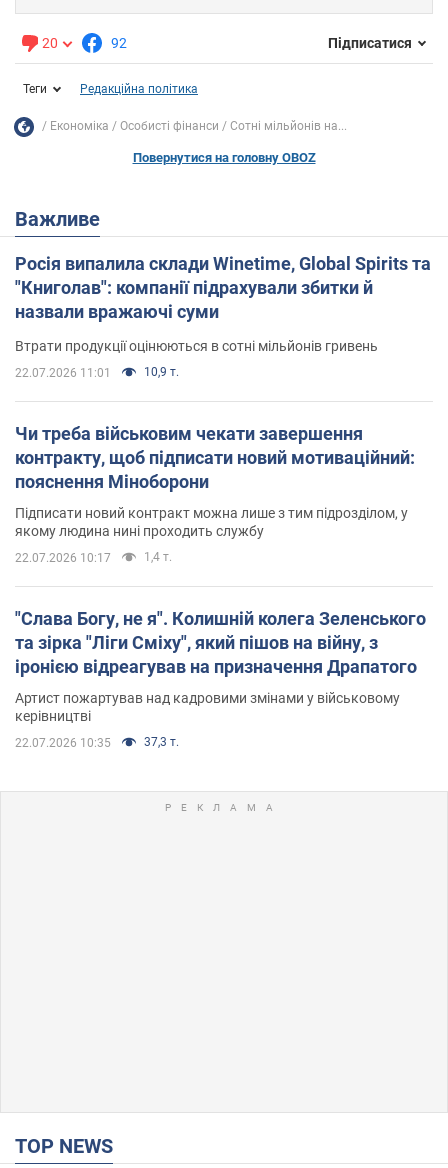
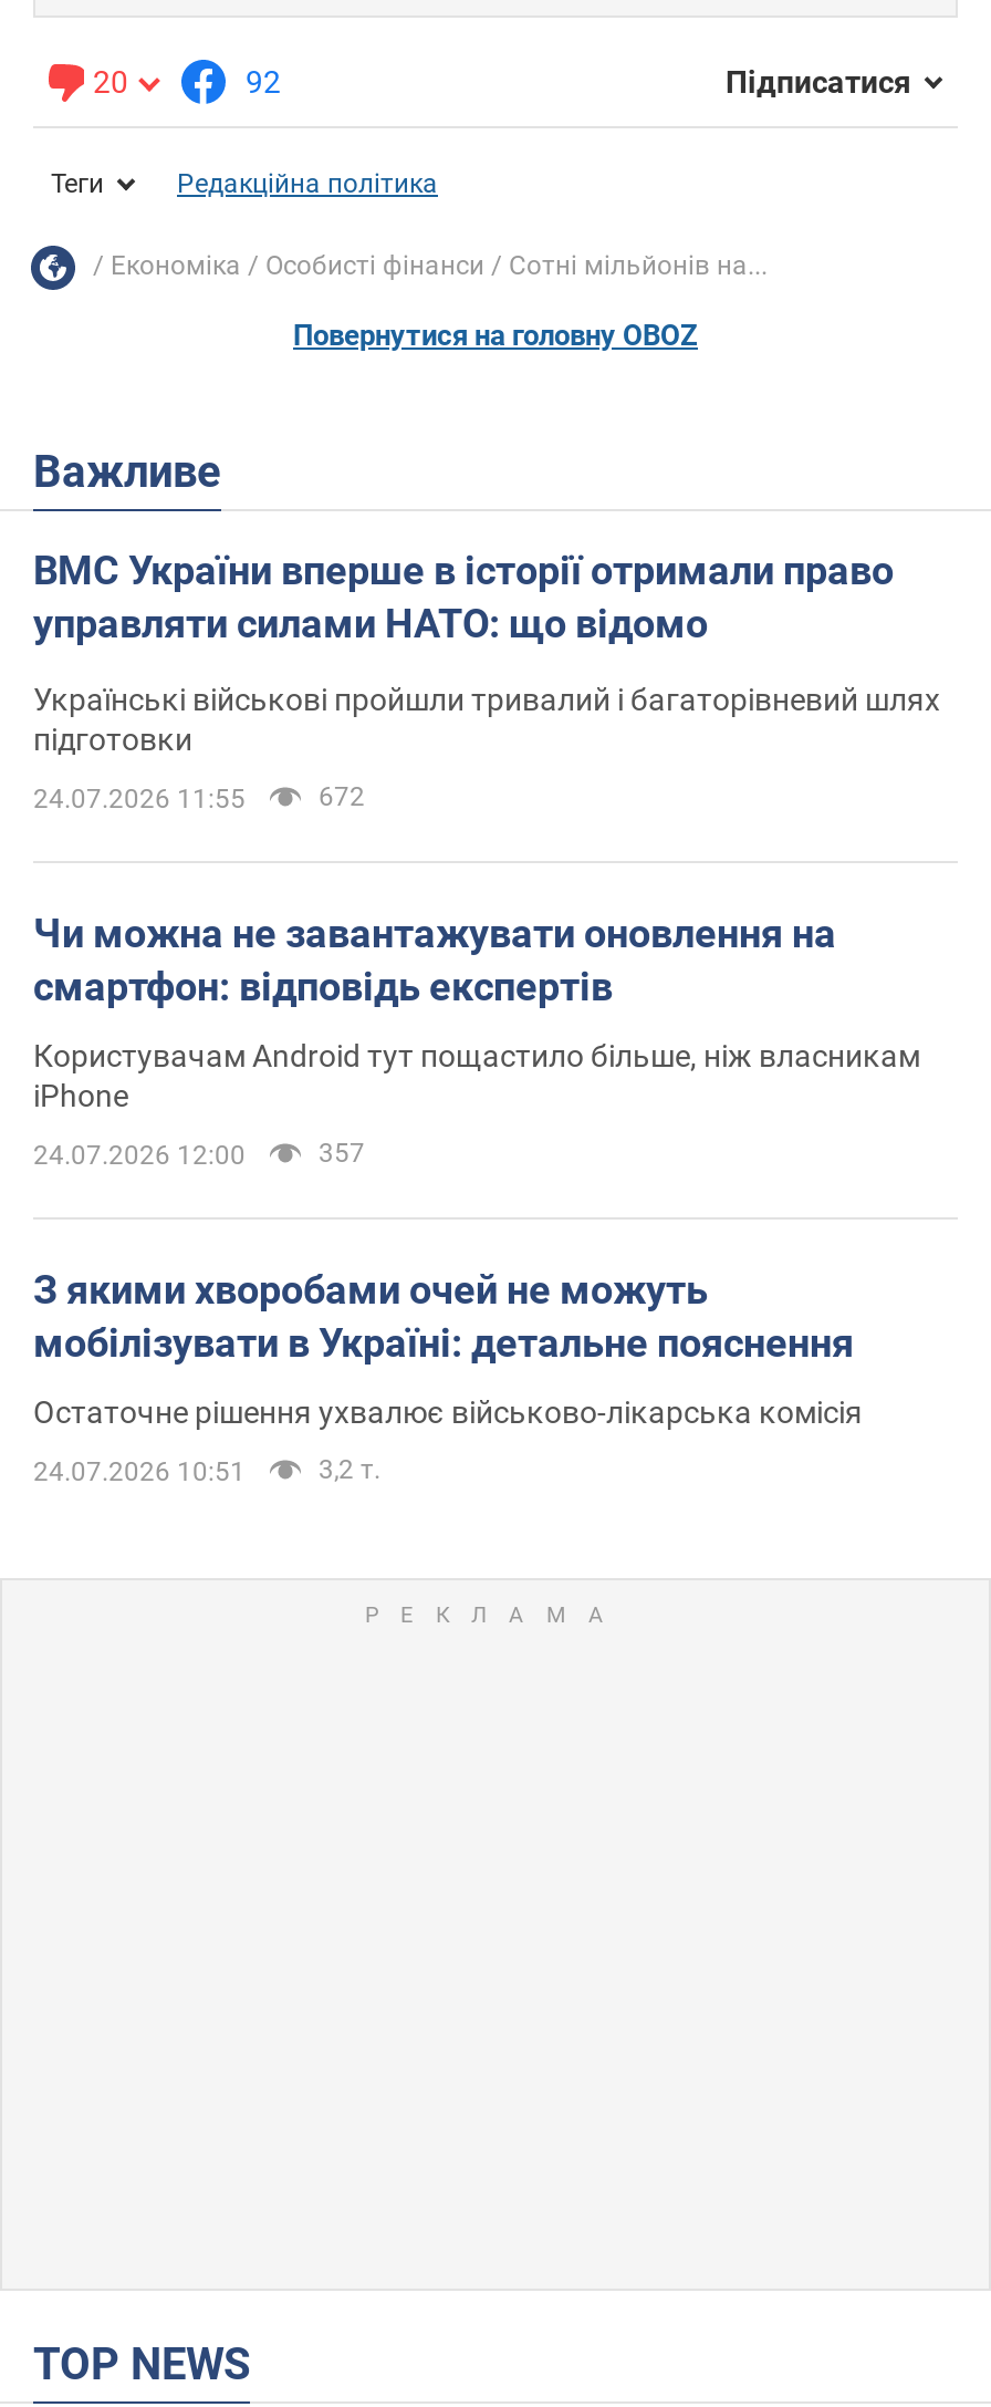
- Росія випалила склади Winetime, Global Spirits та
- "Книголав": компанії підрахували збитки й
- назвали вражаючі суми
+ ВМС України вперше в історії отримали право
+ управляти силами НАТО: що відомо

- Втрати продукції оцінюються в сотні мільйонів гривень
+ Українські військові пройшли тривалий і багаторівневий шлях
+ підготовки

- 22.07.2026 11:01
- 10,9 т.
+ 24.07.2026 11:55
+ 672

- Чи треба військовим чекати завершення
- контракту, щоб підписати новий мотиваційний:
- пояснення Міноборони
+ Чи можна не завантажувати оновлення на
+ смартфон: відповідь експертів

- Підписати новий контракт можна лише з тим підрозділом, у
- якому людина нині проходить службу
+ Користувачам Android тут пощастило більше, ніж власникам
+ iPhone

- 22.07.2026 10:17
- 1,4 т.
+ 24.07.2026 12:00
+ 357

- "Слава Богу, не я". Колишній колега Зеленського
- та зірка "Ліги Сміху", який пішов на війну, з
- іронією відреагував на призначення Драпатого
+ З якими хворобами очей не можуть
+ мобілізувати в Україні: детальне пояснення

- Артист пожартував над кадровими змінами у військовому
- керівництві
+ Остаточне рішення ухвалює військово-лікарська комісія

- 22.07.2026 10:35
- 37,3 т.
+ 24.07.2026 10:51
+ 3,2 т.
